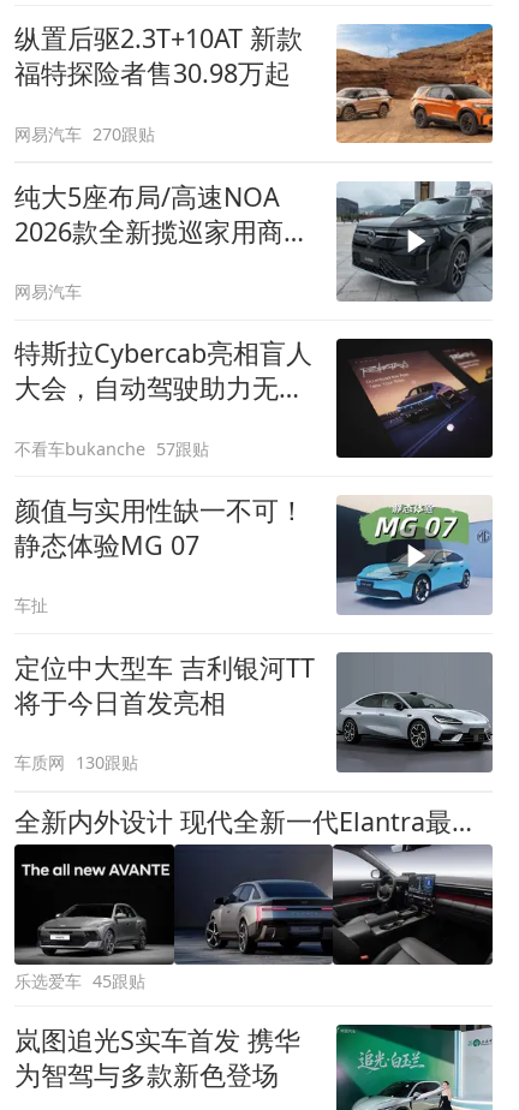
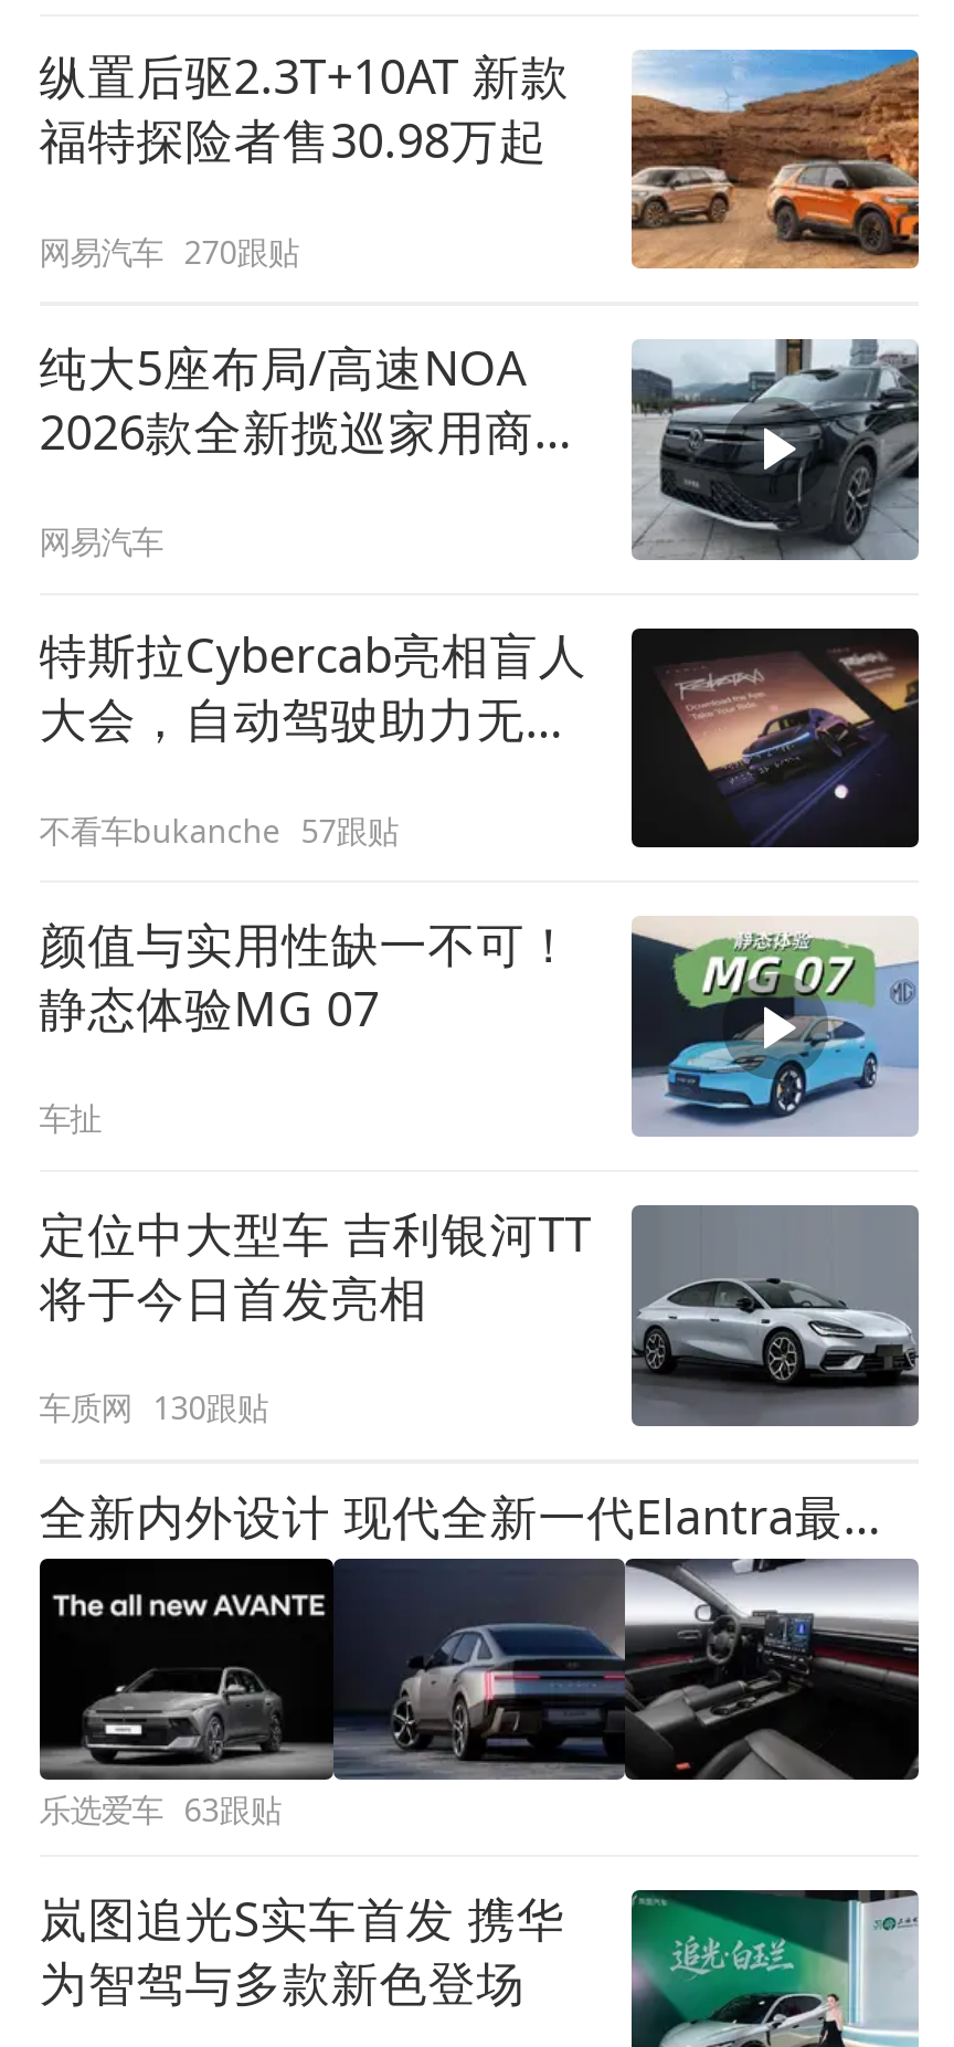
- 乐选爱车 45跟贴
+ 乐选爱车 63跟贴
